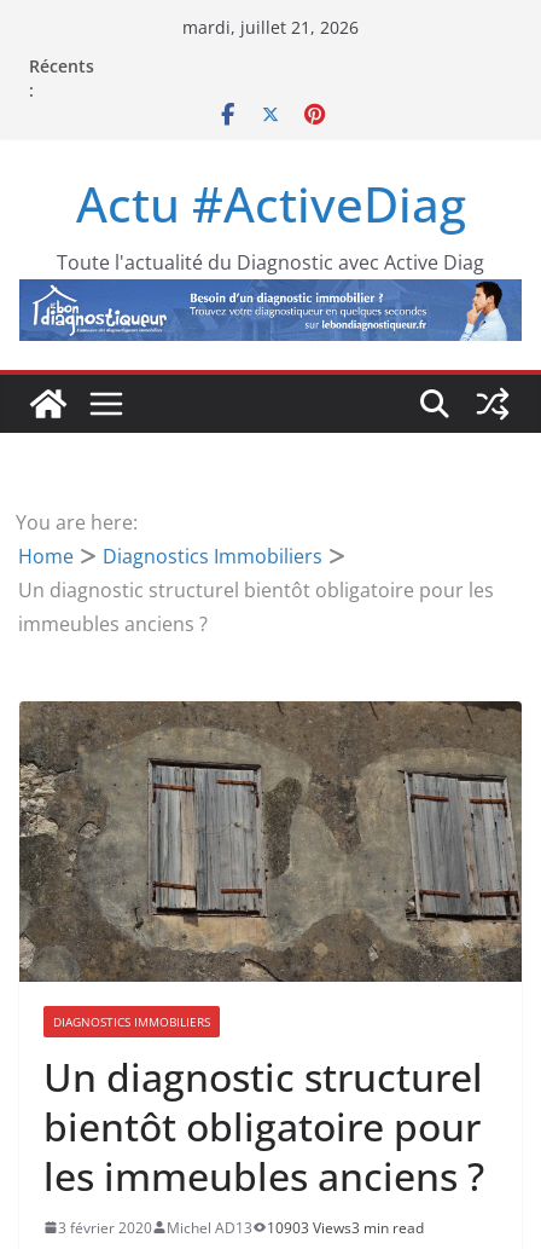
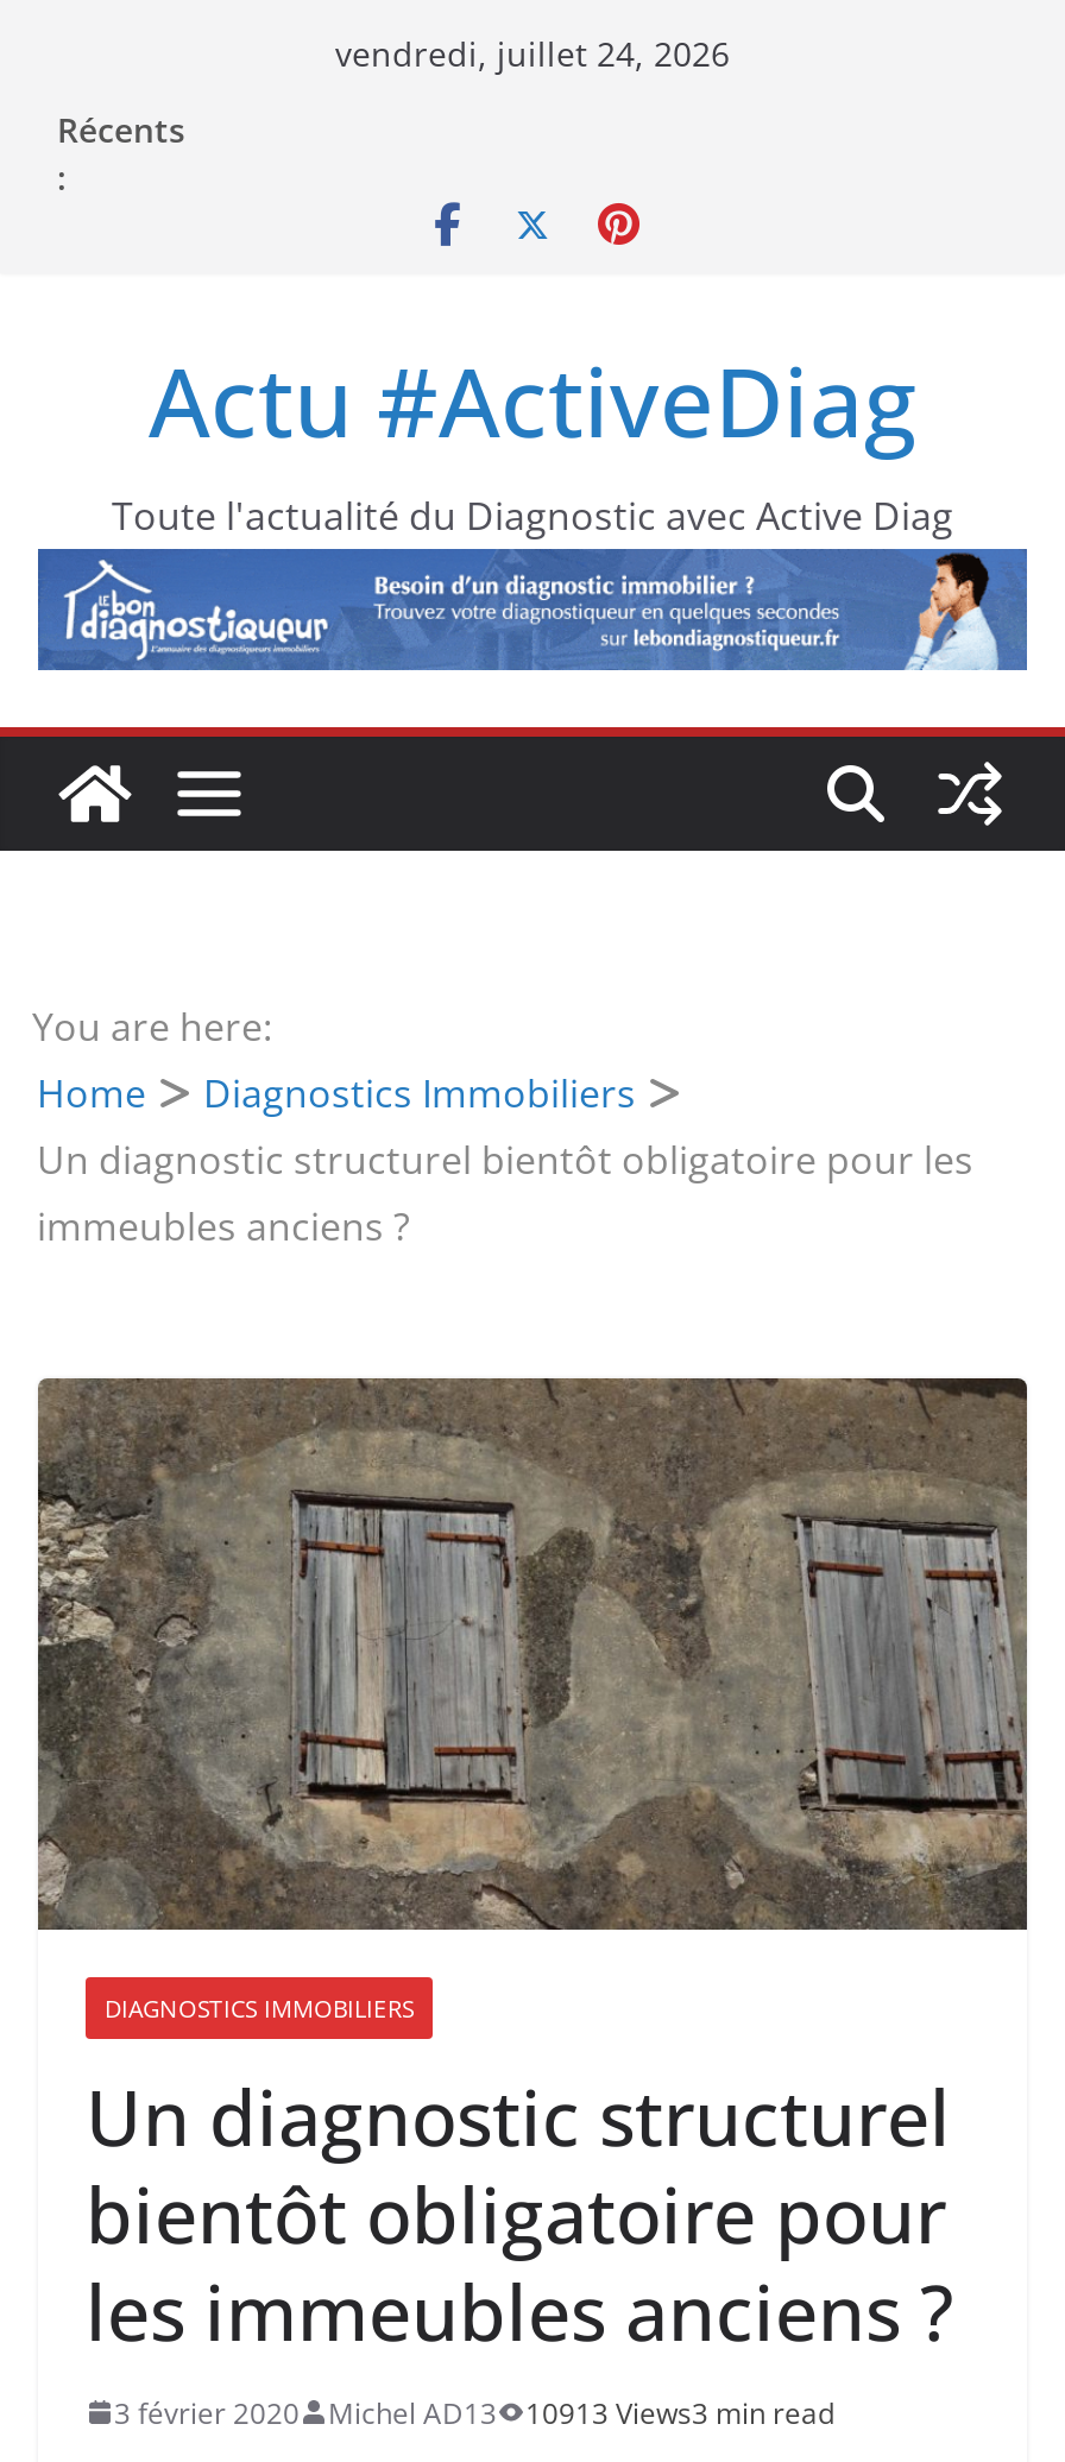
- mardi, juillet 21, 2026
+ vendredi, juillet 24, 2026

- 10903 Views3 min read
+ 10913 Views3 min read
